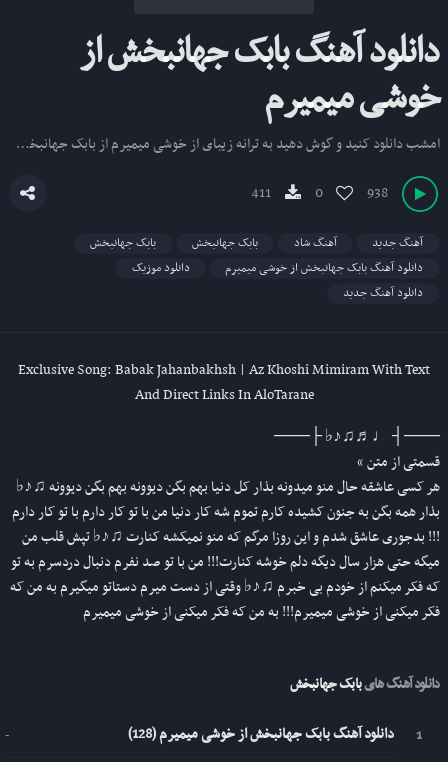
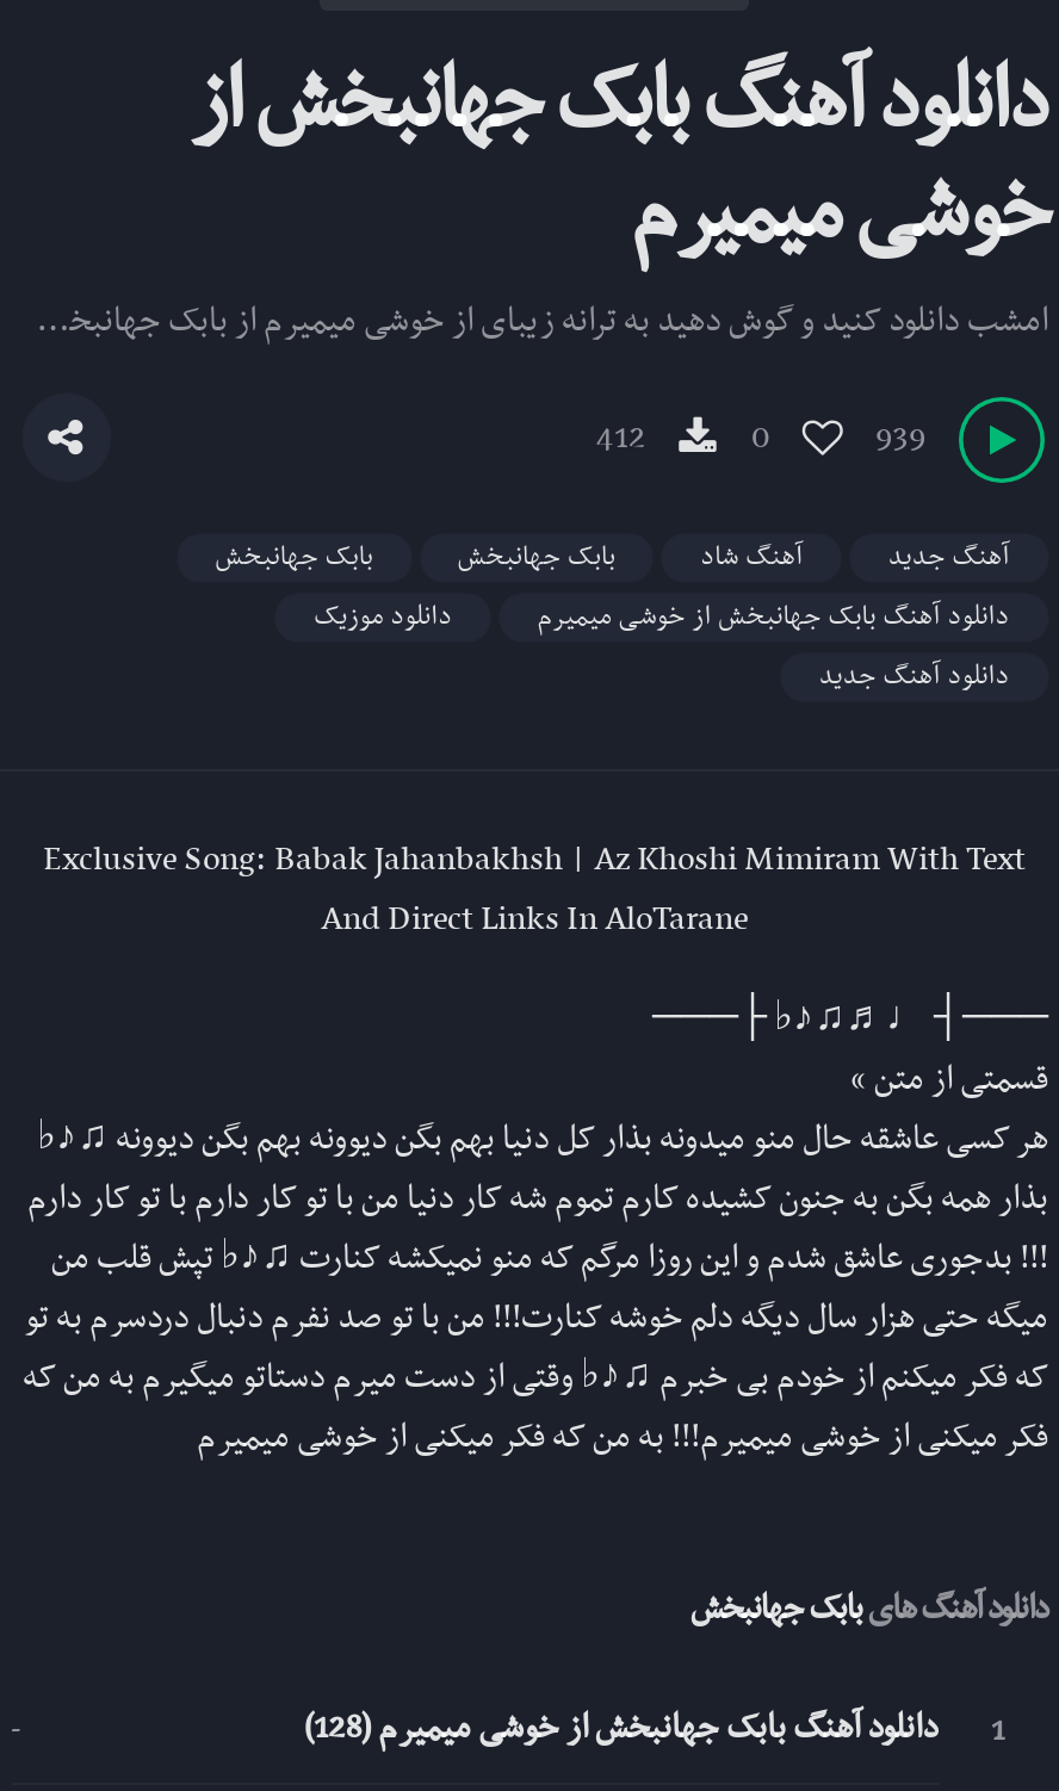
- 411
+ 412

- 938
+ 939
